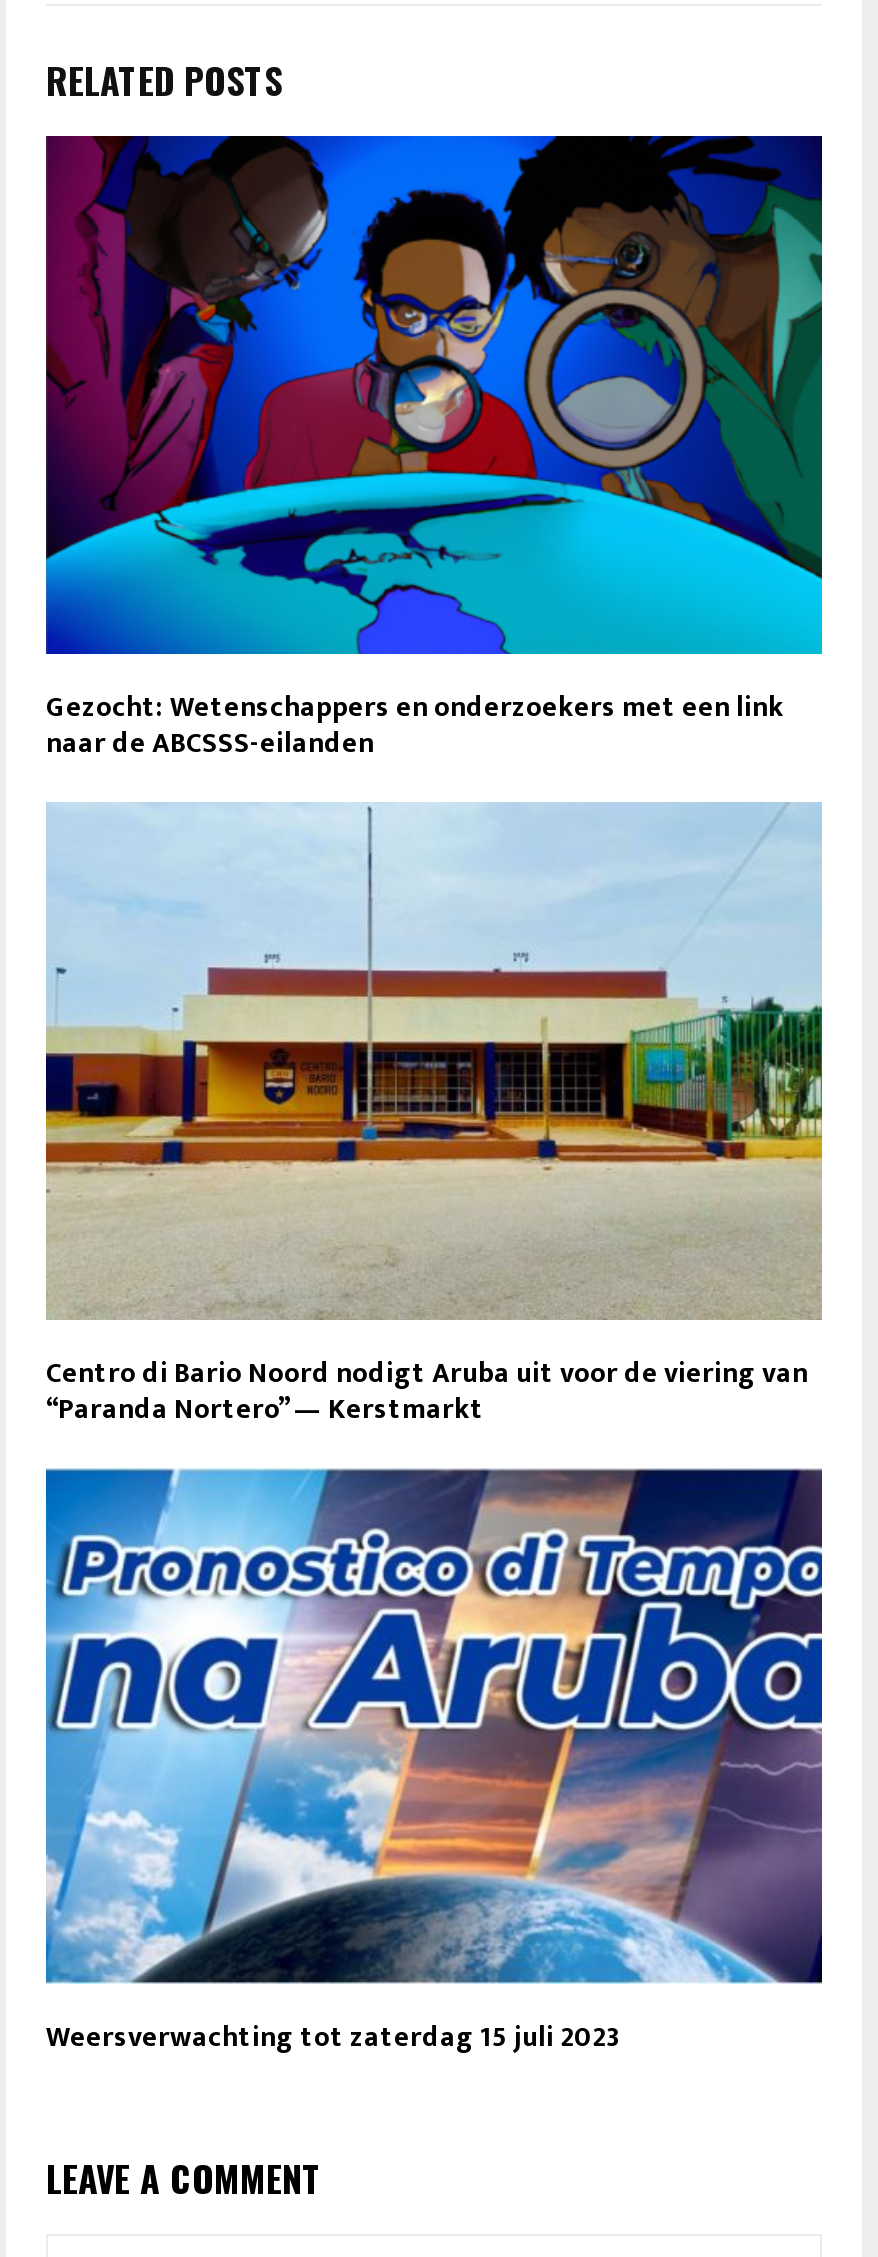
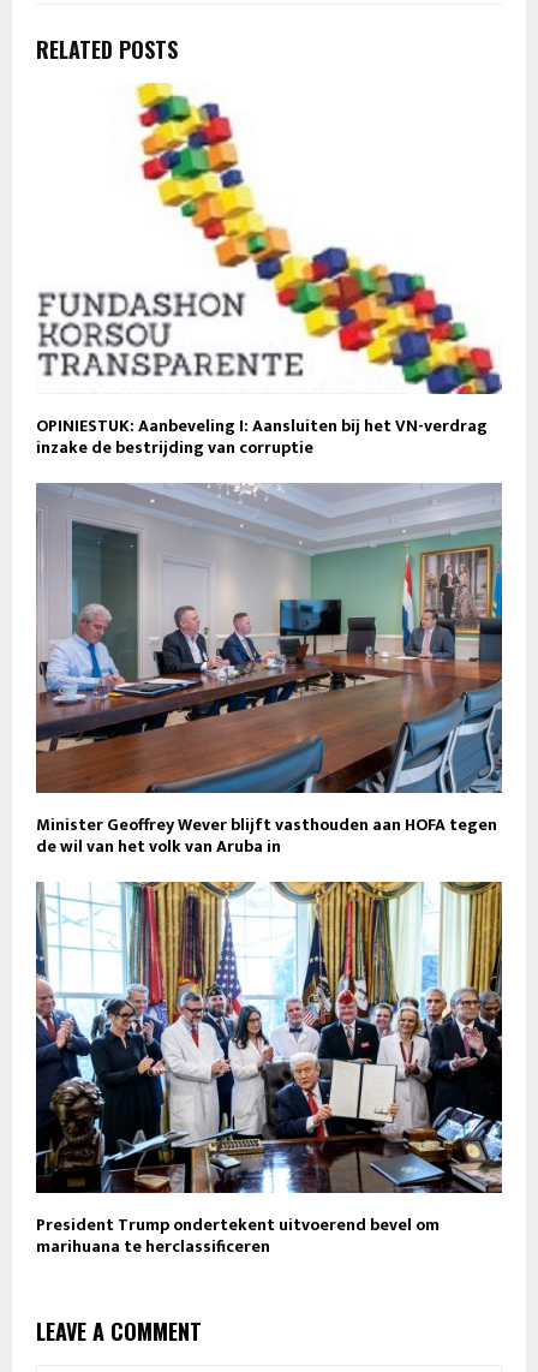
- [image]
- Gezocht: Wetenschappers en onderzoekers met een link
- naar de ABCSSS-eilanden
+ [image]
+ OPINIESTUK: Aanbeveling I: Aansluiten bij het VN-verdrag
+ inzake de bestrijding van corruptie

- [image]
- Centro di Bario Noord nodigt Aruba uit voor de viering van
- “Paranda Nortero” — Kerstmarkt
+ [image]
+ Minister Geoffrey Wever blijft vasthouden aan HOFA tegen
+ de wil van het volk van Aruba in

- [image]
- Weersverwachting tot zaterdag 15 juli 2023
+ [image]
+ President Trump ondertekent uitvoerend bevel om
+ marihuana te herclassificeren
